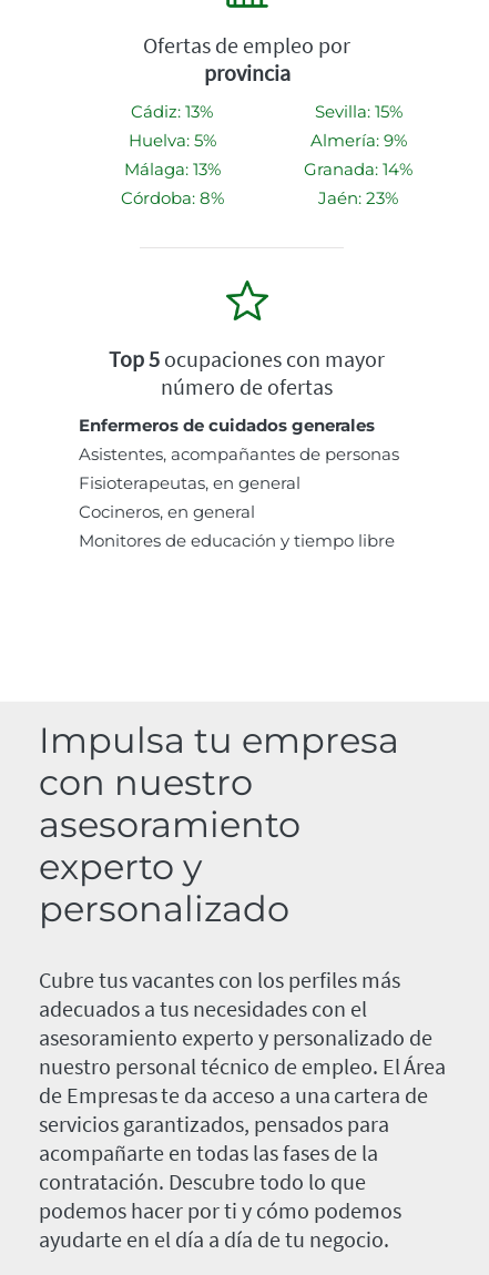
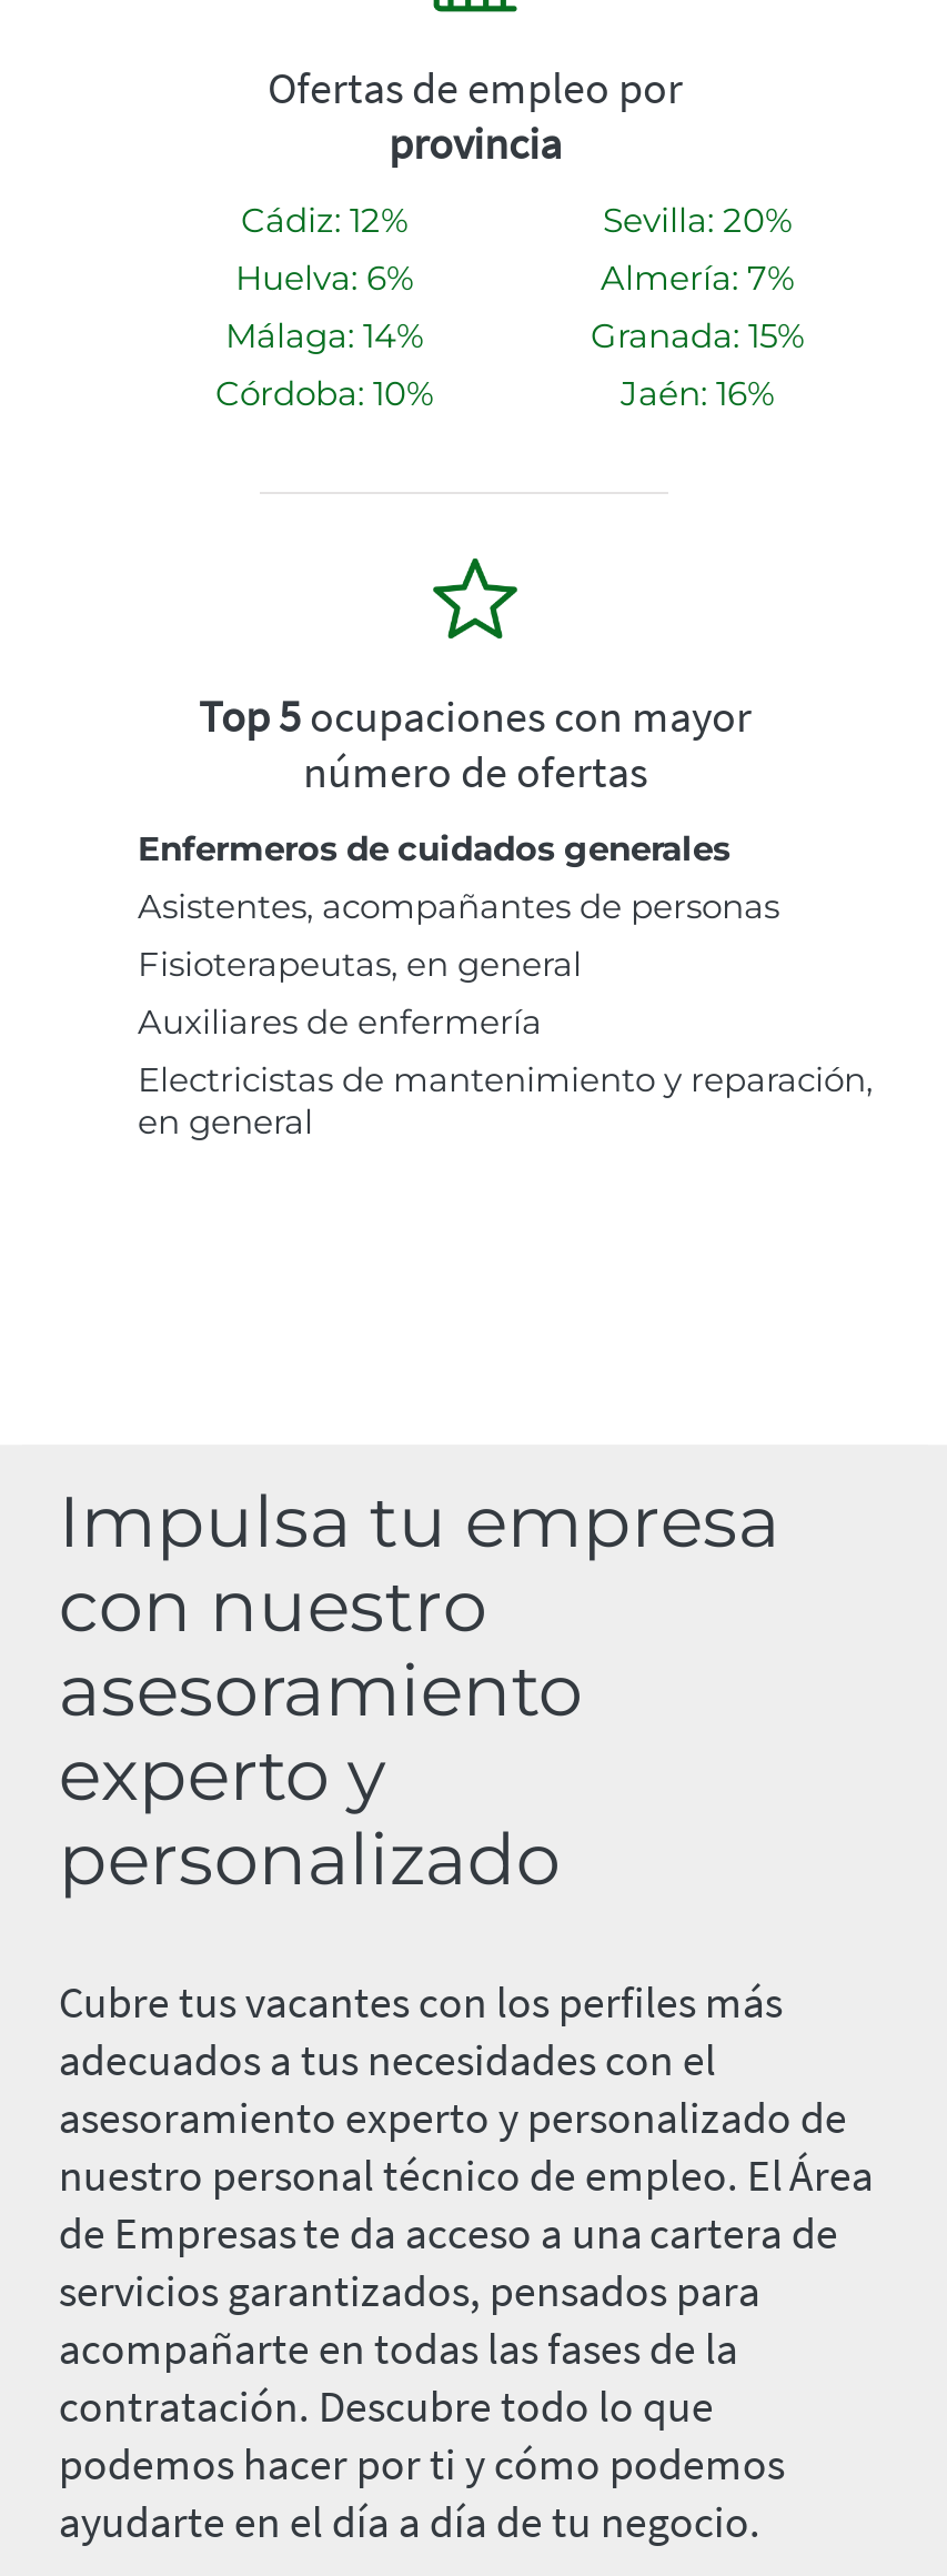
- Cádiz: 13%
+ Cádiz: 12%

- Sevilla: 15%
+ Sevilla: 20%

- Huelva: 5%
+ Huelva: 6%

- Almería: 9%
+ Almería: 7%

- Málaga: 13%
+ Málaga: 14%

- Granada: 14%
+ Granada: 15%

- Córdoba: 8%
+ Córdoba: 10%

- Jaén: 23%
+ Jaén: 16%

- Cocineros, en general
- Monitores de educación y tiempo libre
+ Auxiliares de enfermería
+ Electricistas de mantenimiento y reparación,
+ en general
